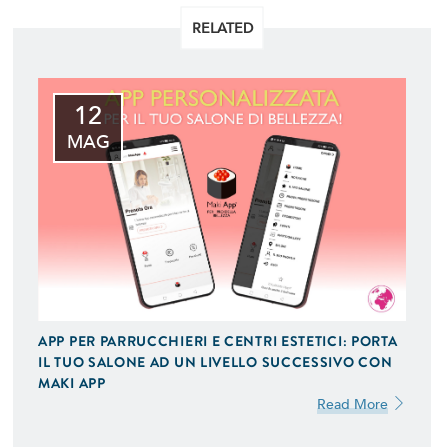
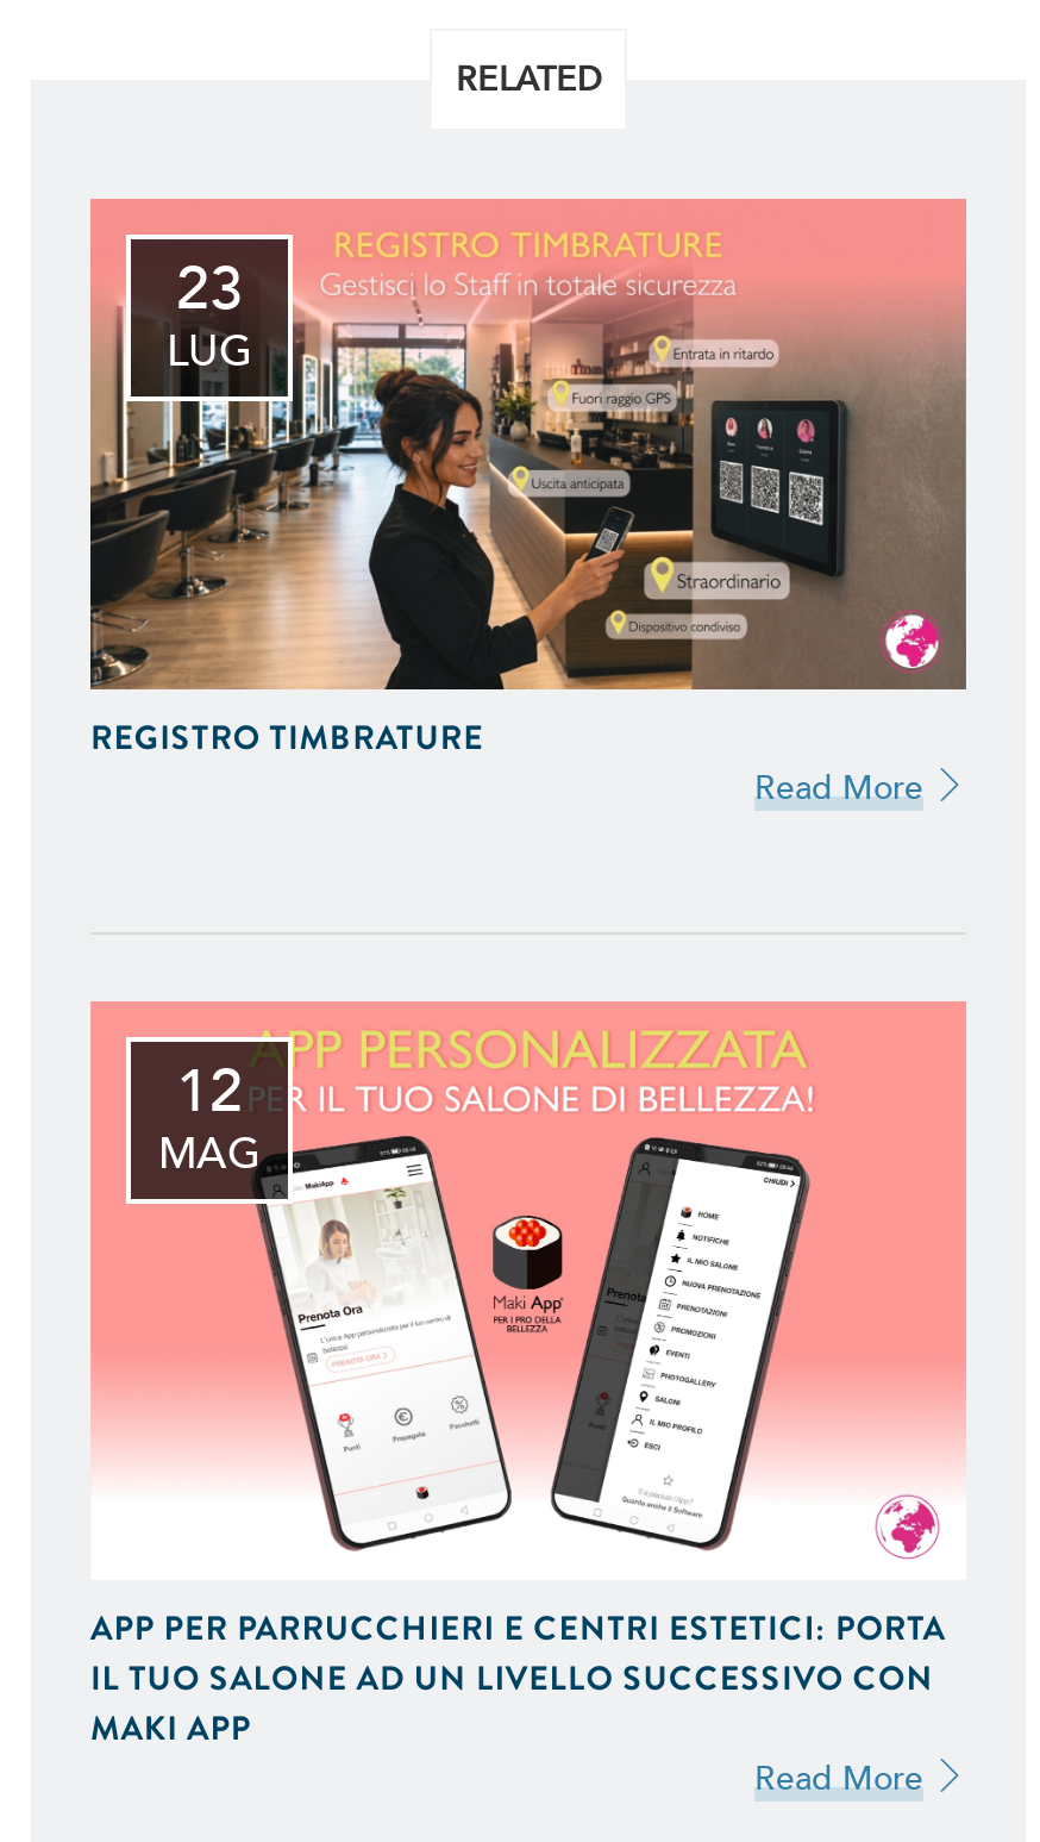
+ [image]
+ 23
+ LUG

+ REGISTRO TIMBRATURE
+ Read More
